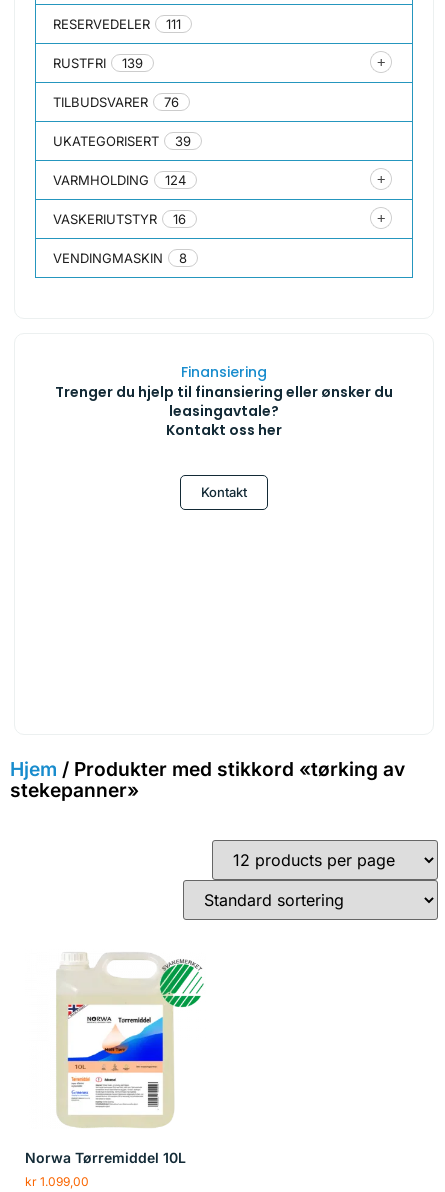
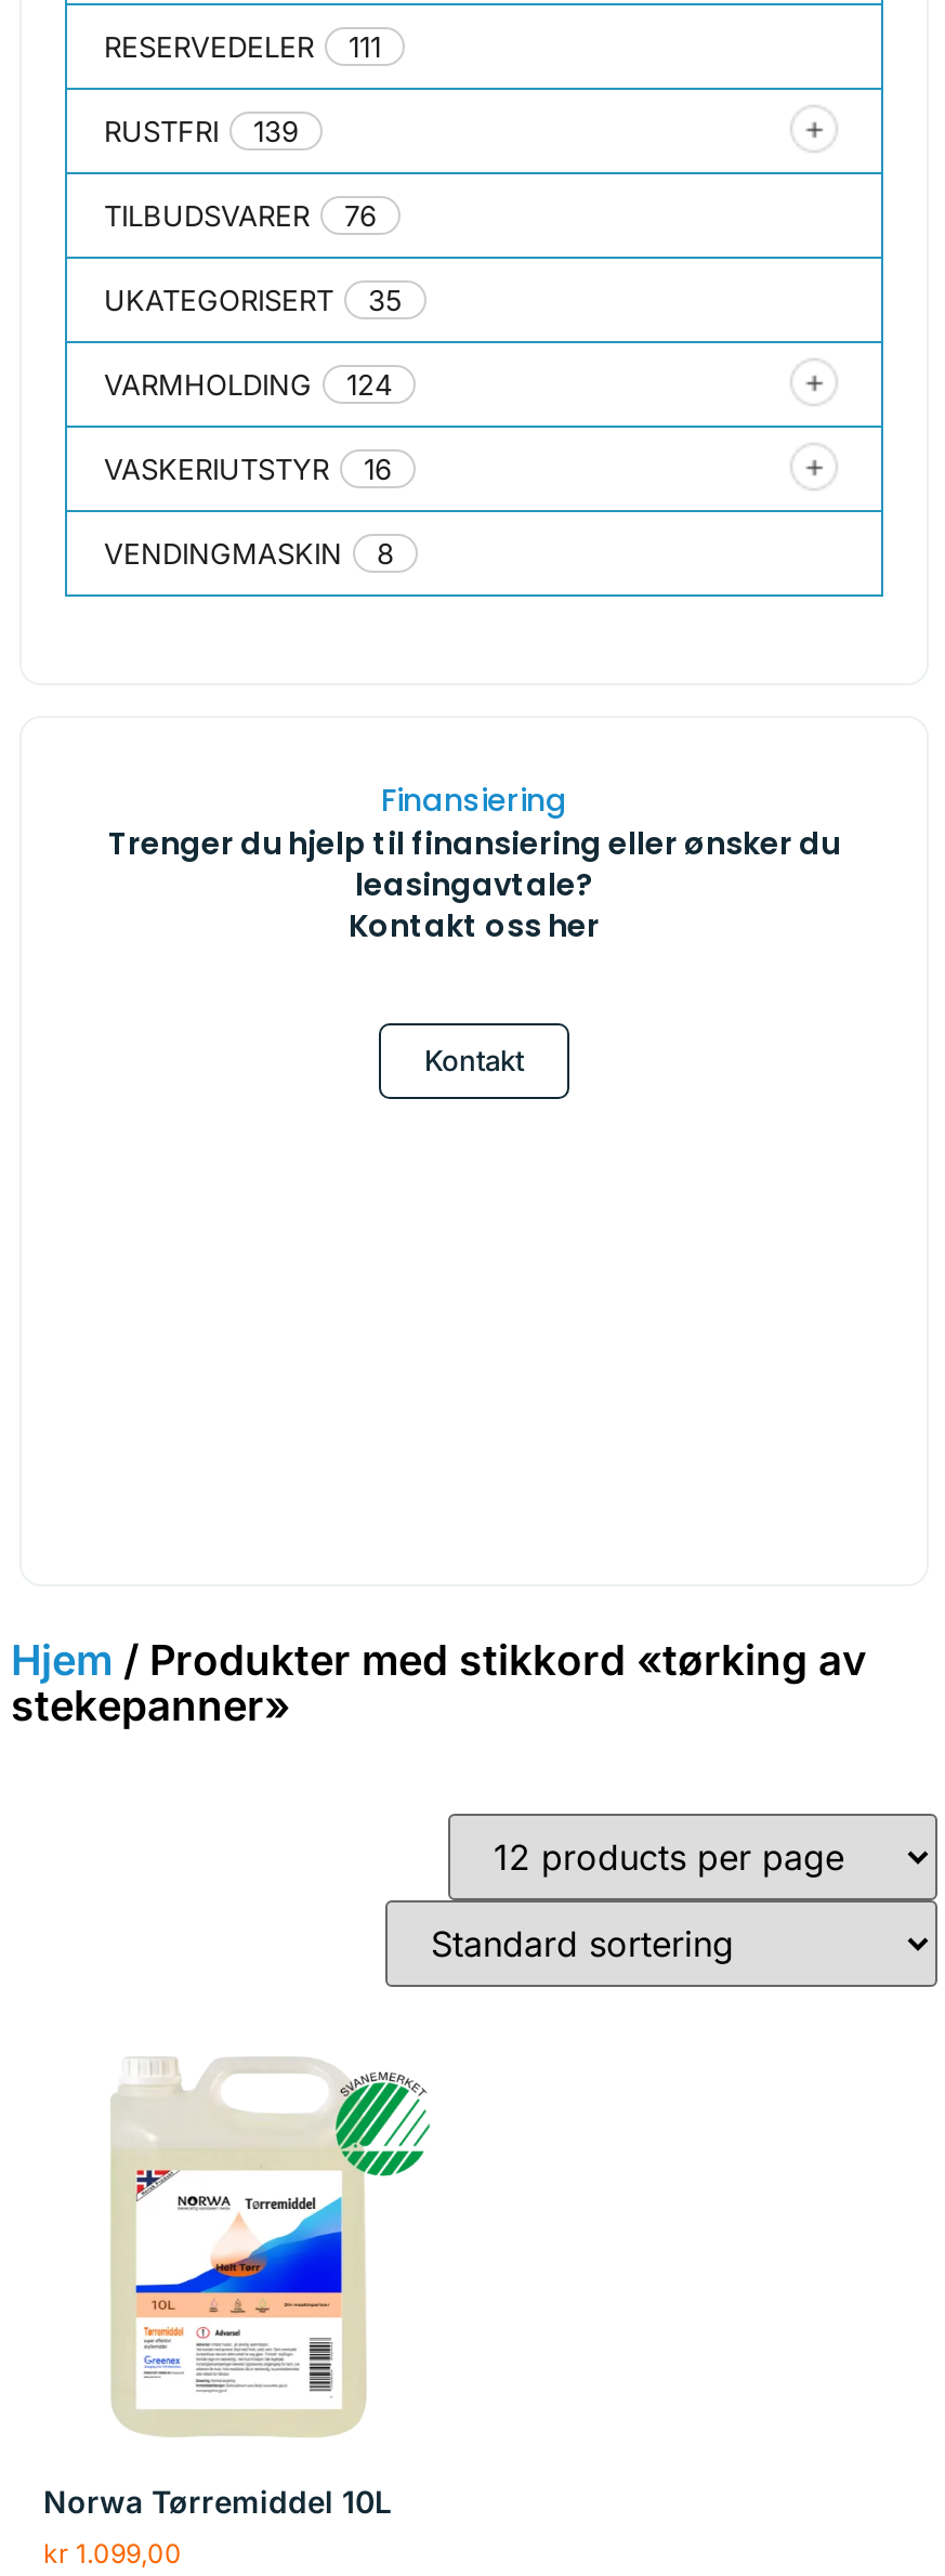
- UKATEGORISERT 39
+ UKATEGORISERT 35
